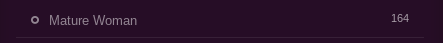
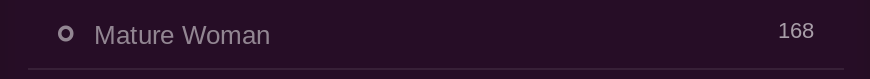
- 164
+ 168
